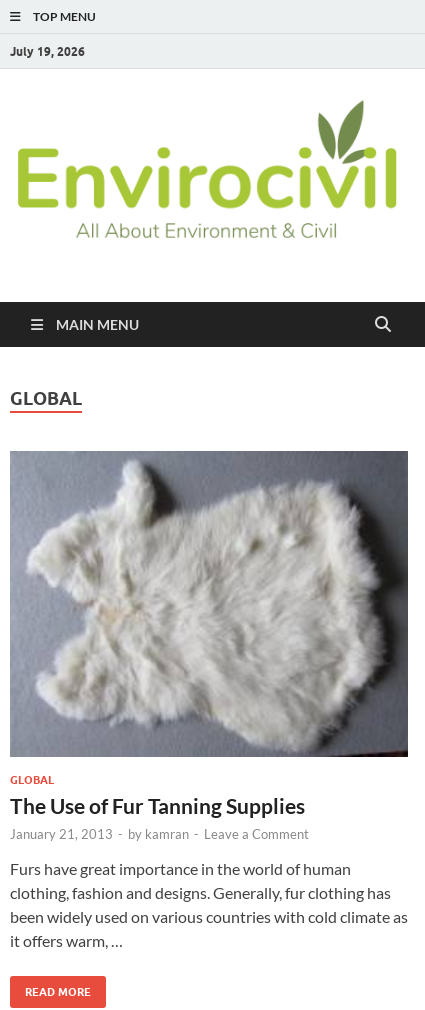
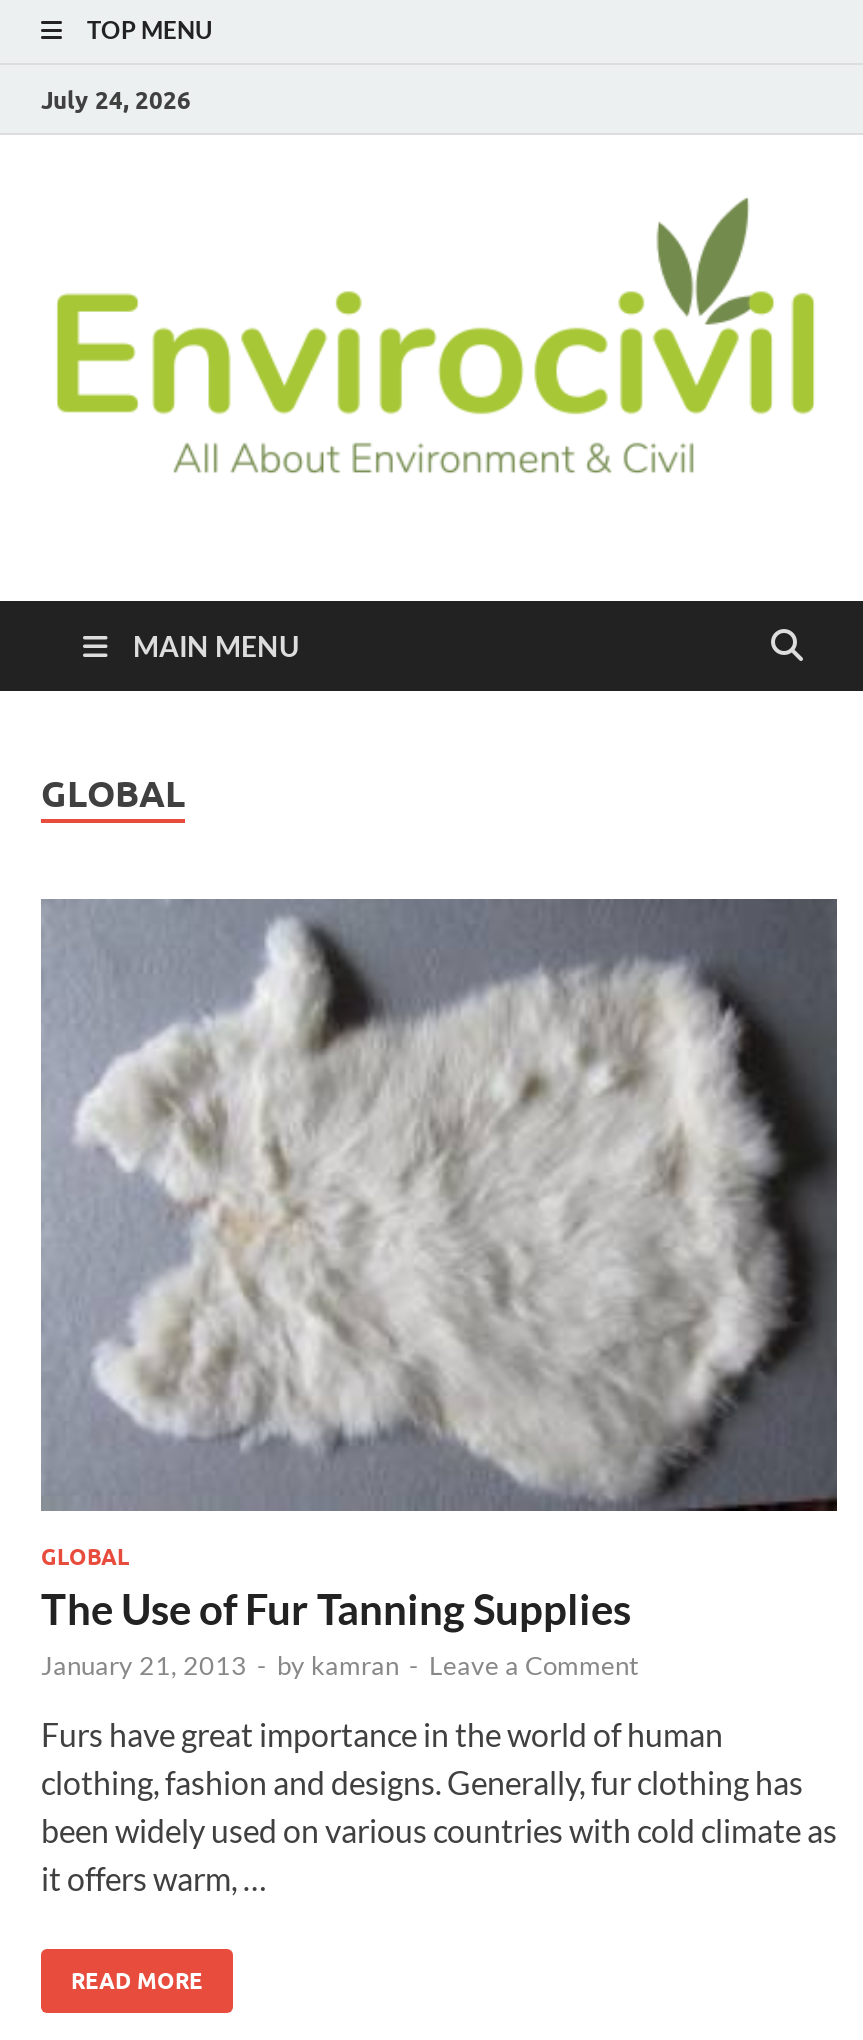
- July 19, 2026
+ July 24, 2026
